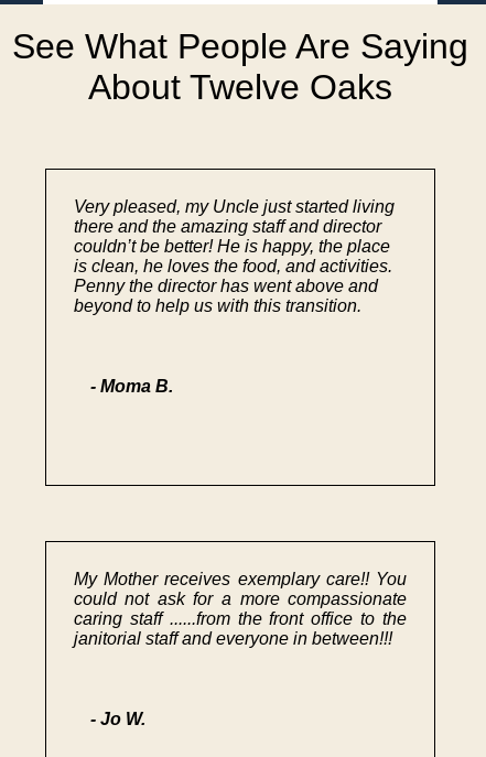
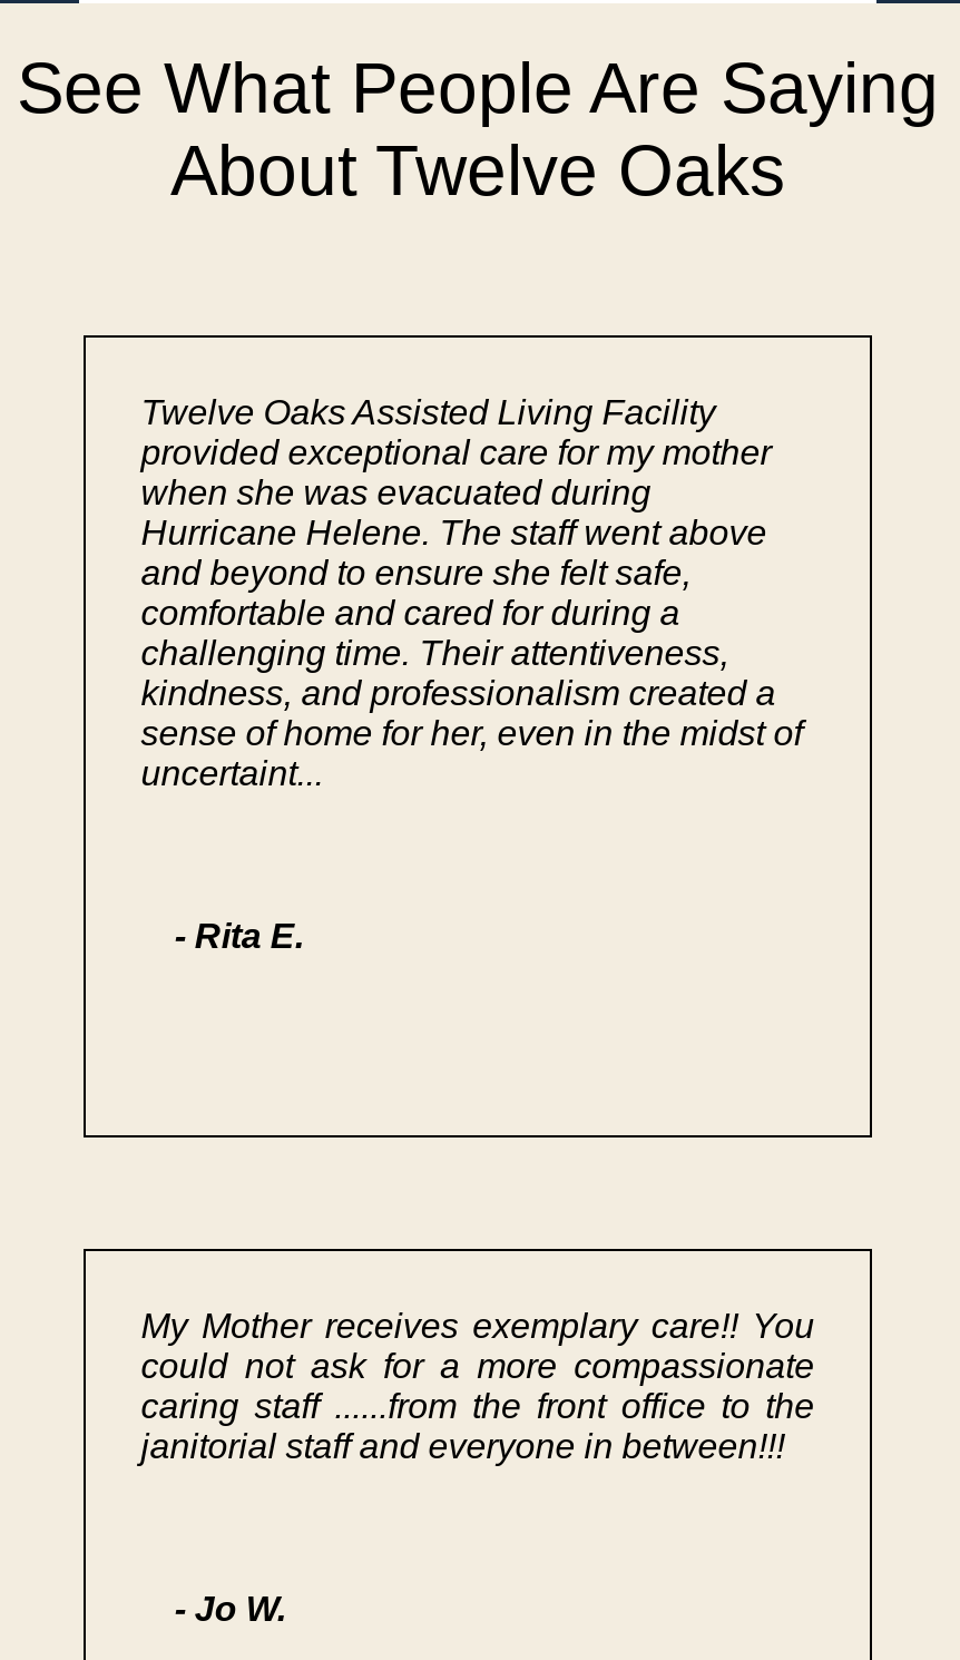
- Very pleased, my Uncle just started living
- there and the amazing staff and director
- couldn’t be better! He is happy, the place
- is clean, he loves the food, and activities.
- Penny the director has went above and
- beyond to help us with this transition.
+ Twelve Oaks Assisted Living Facility
+ provided exceptional care for my mother
+ when she was evacuated during
+ Hurricane Helene. The staff went above
+ and beyond to ensure she felt safe,
+ comfortable and cared for during a
+ challenging time. Their attentiveness,
+ kindness, and professionalism created a
+ sense of home for her, even in the midst of
+ uncertaint...

- - Moma B.
+ - Rita E.
